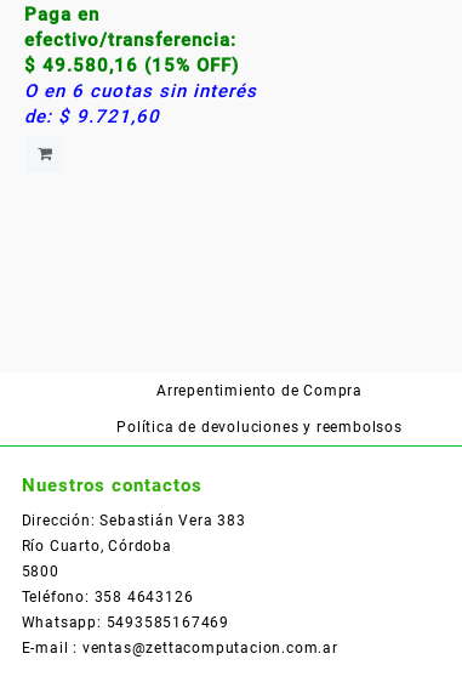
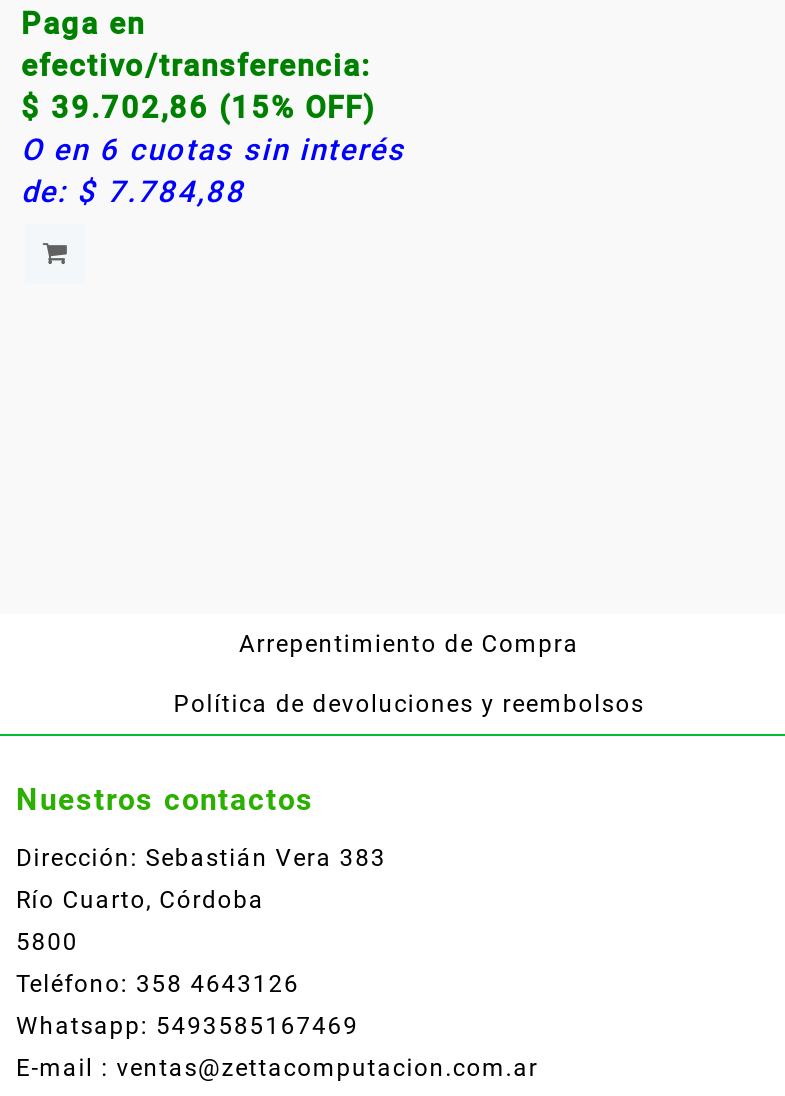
- $49.580,16 (15% OFF)
+ $39.702,86 (15% OFF)

- de: $9.721,60
+ de: $7.784,88
